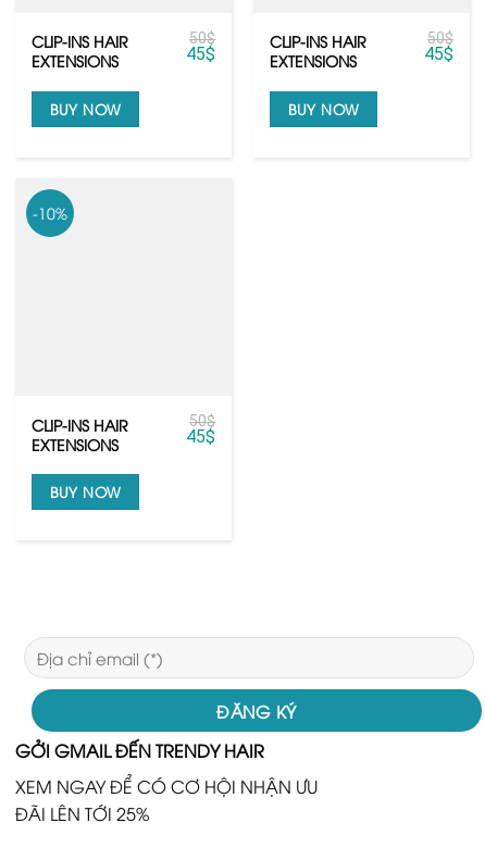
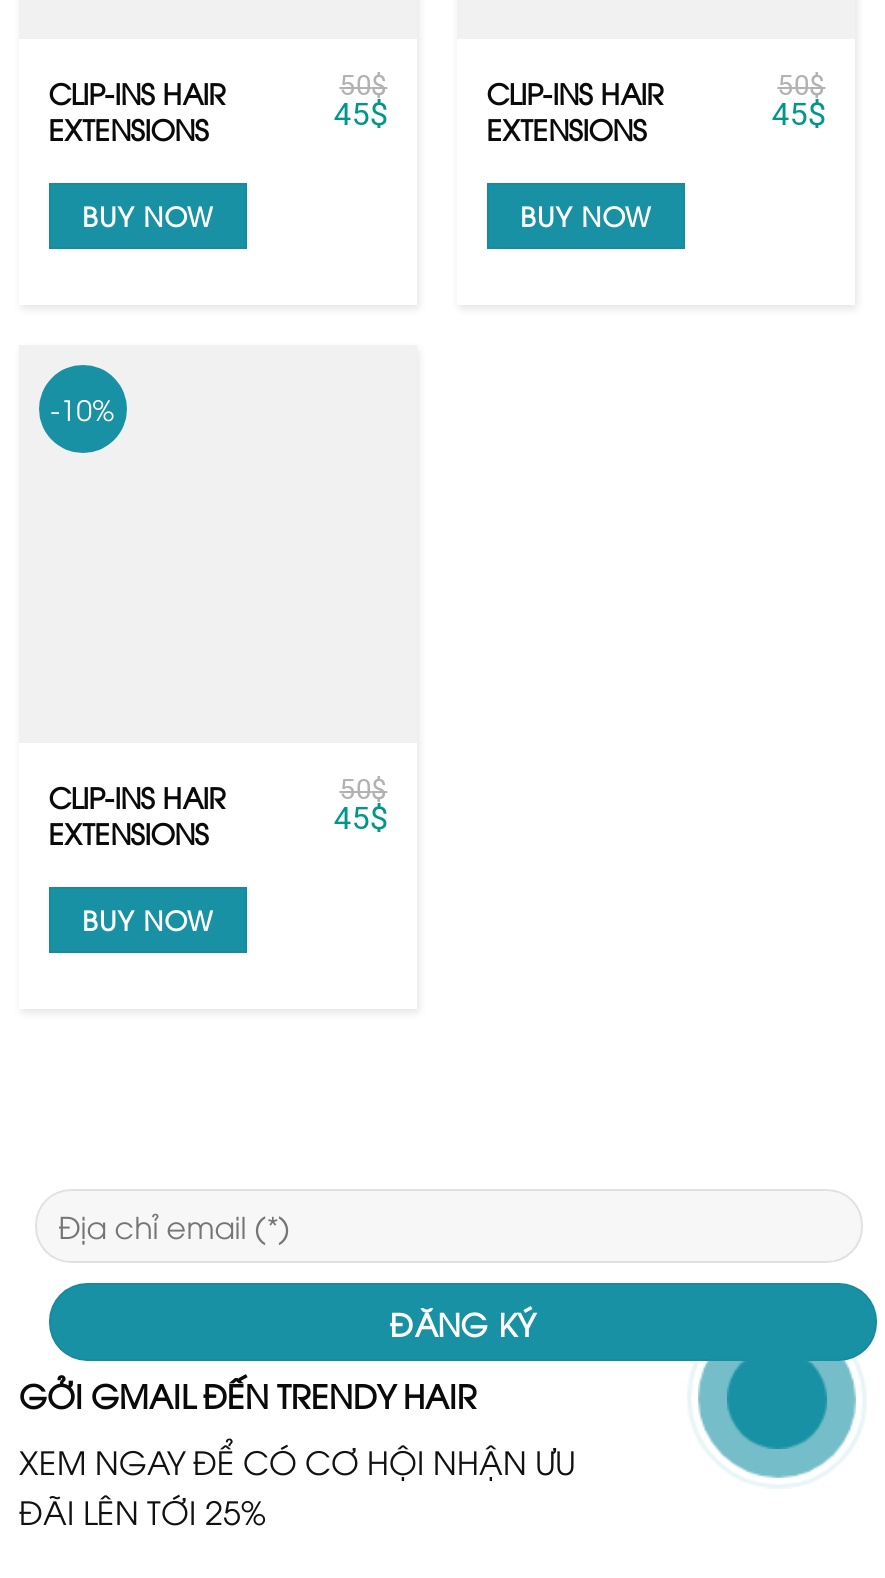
+ [image]
